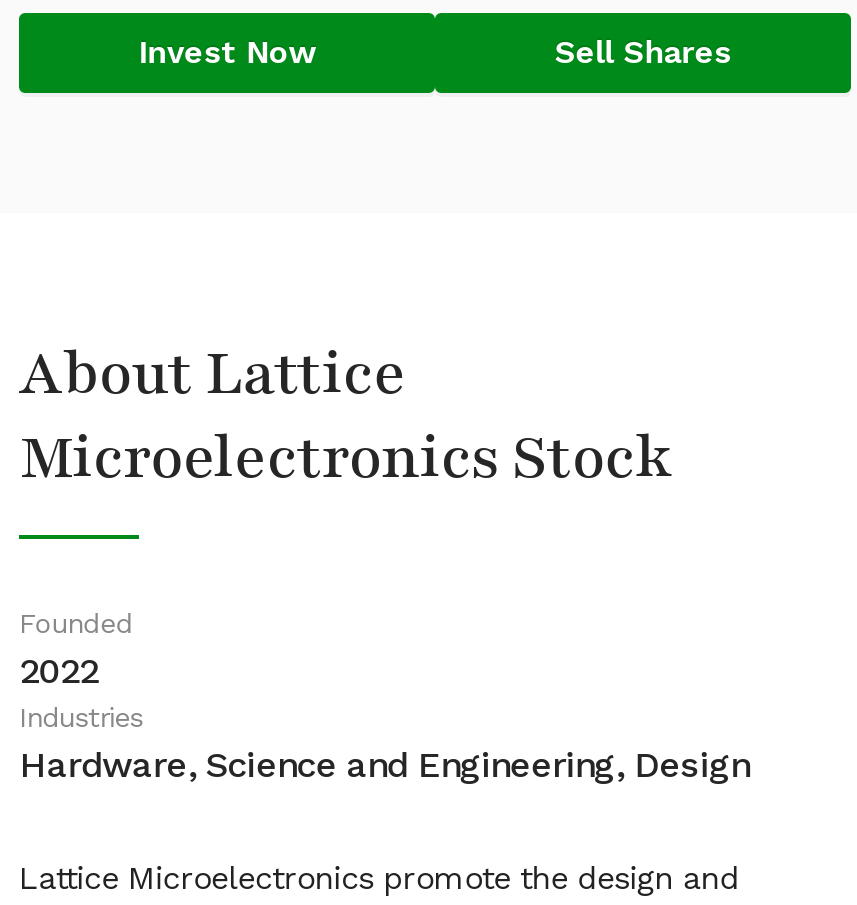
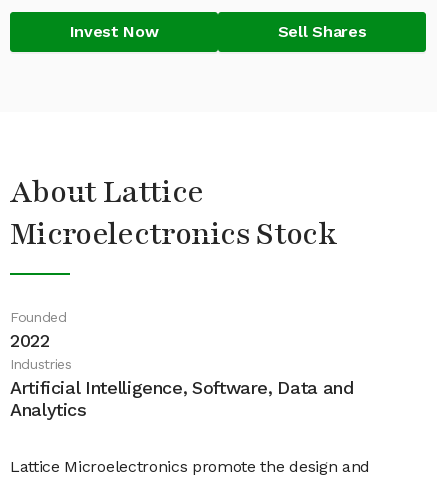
- Hardware, Science and Engineering, Design
+ Artificial Intelligence, Software, Data and
+ Analytics
